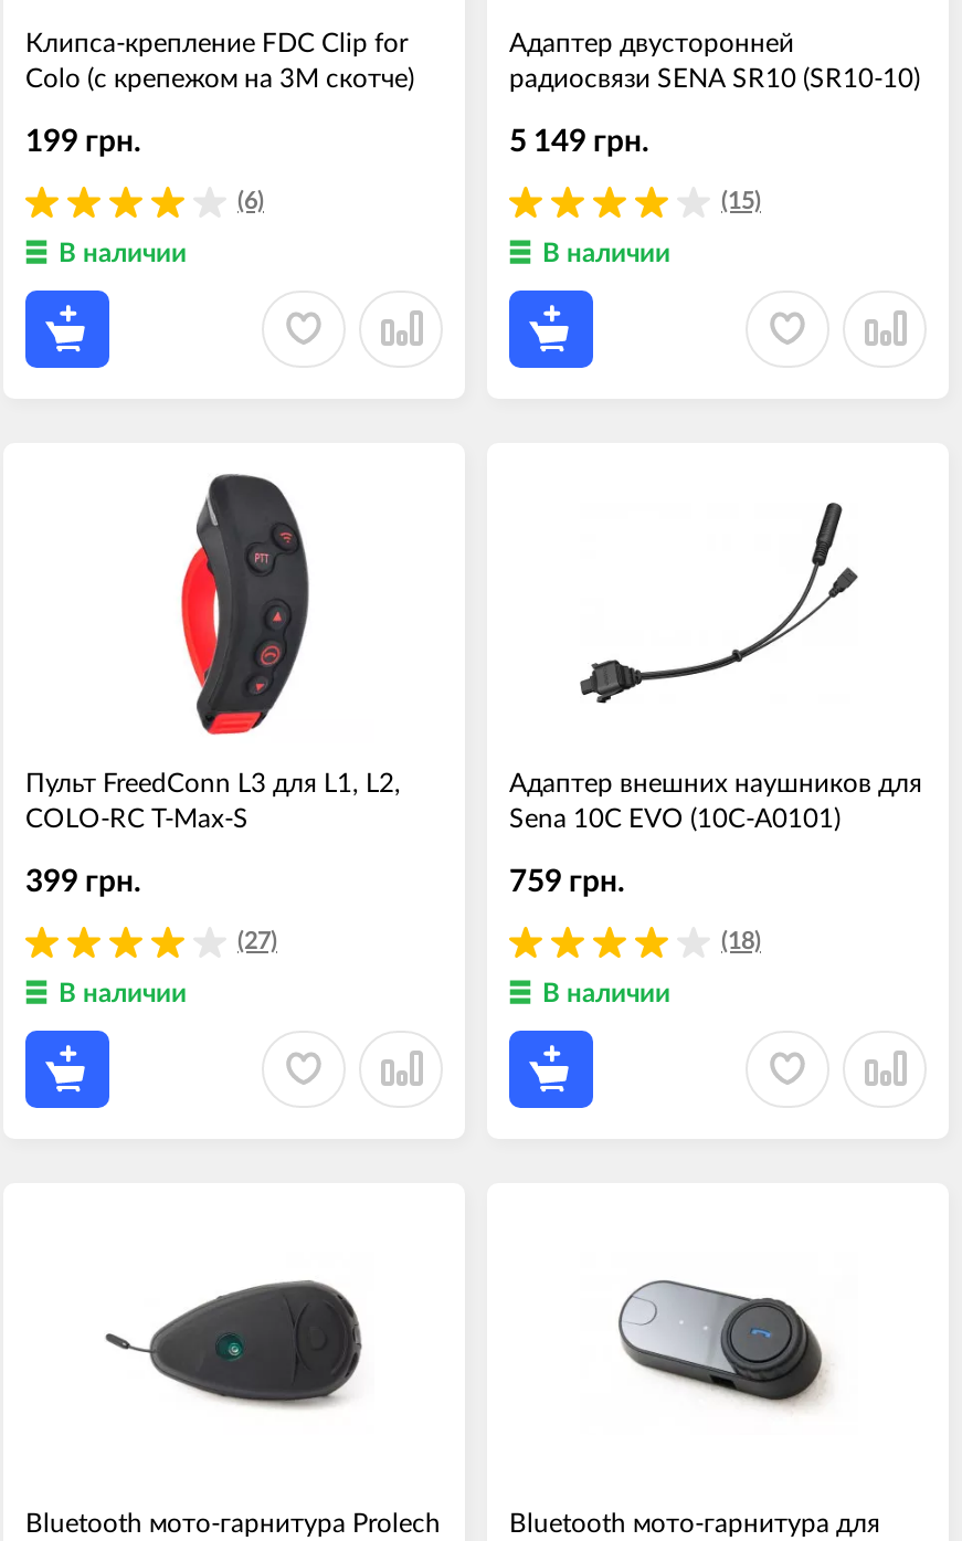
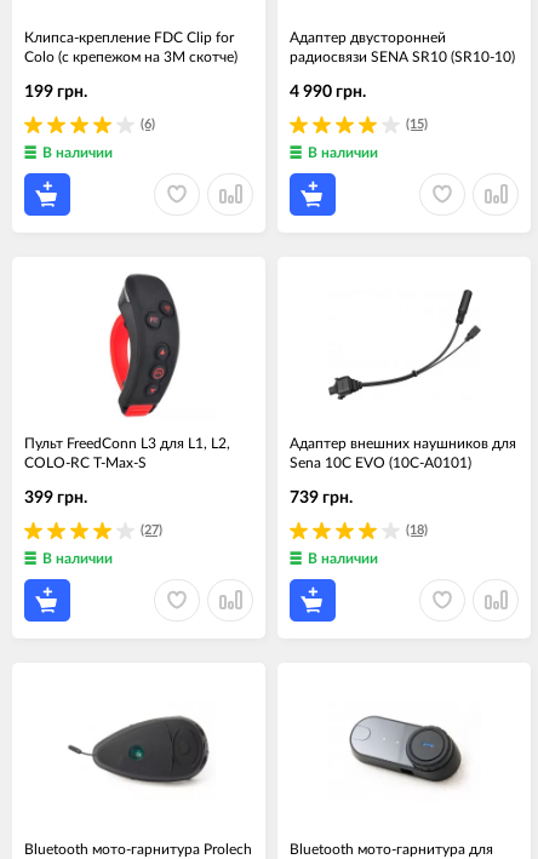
- 5 149 грн.
+ 4 990 грн.

- 759 грн.
+ 739 грн.
